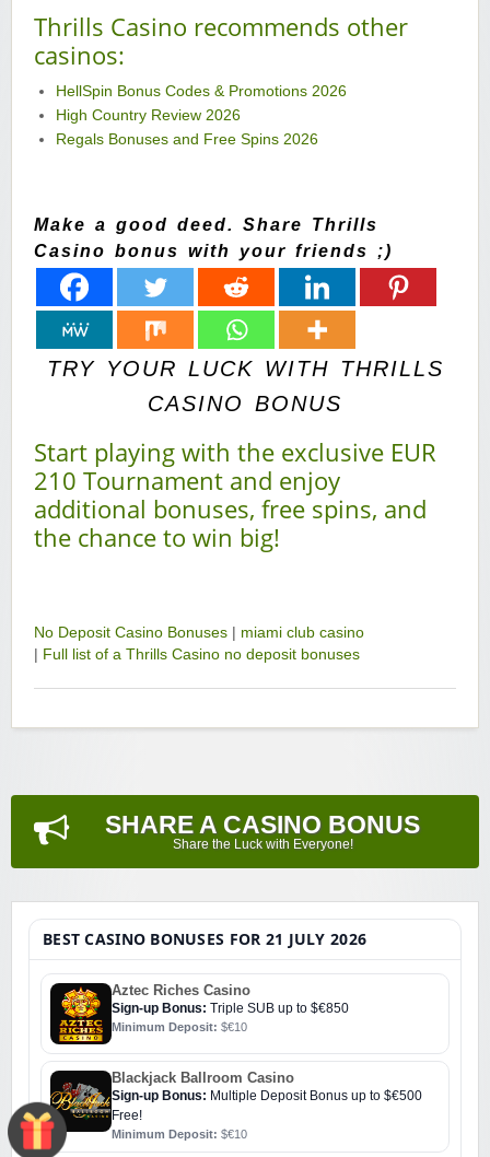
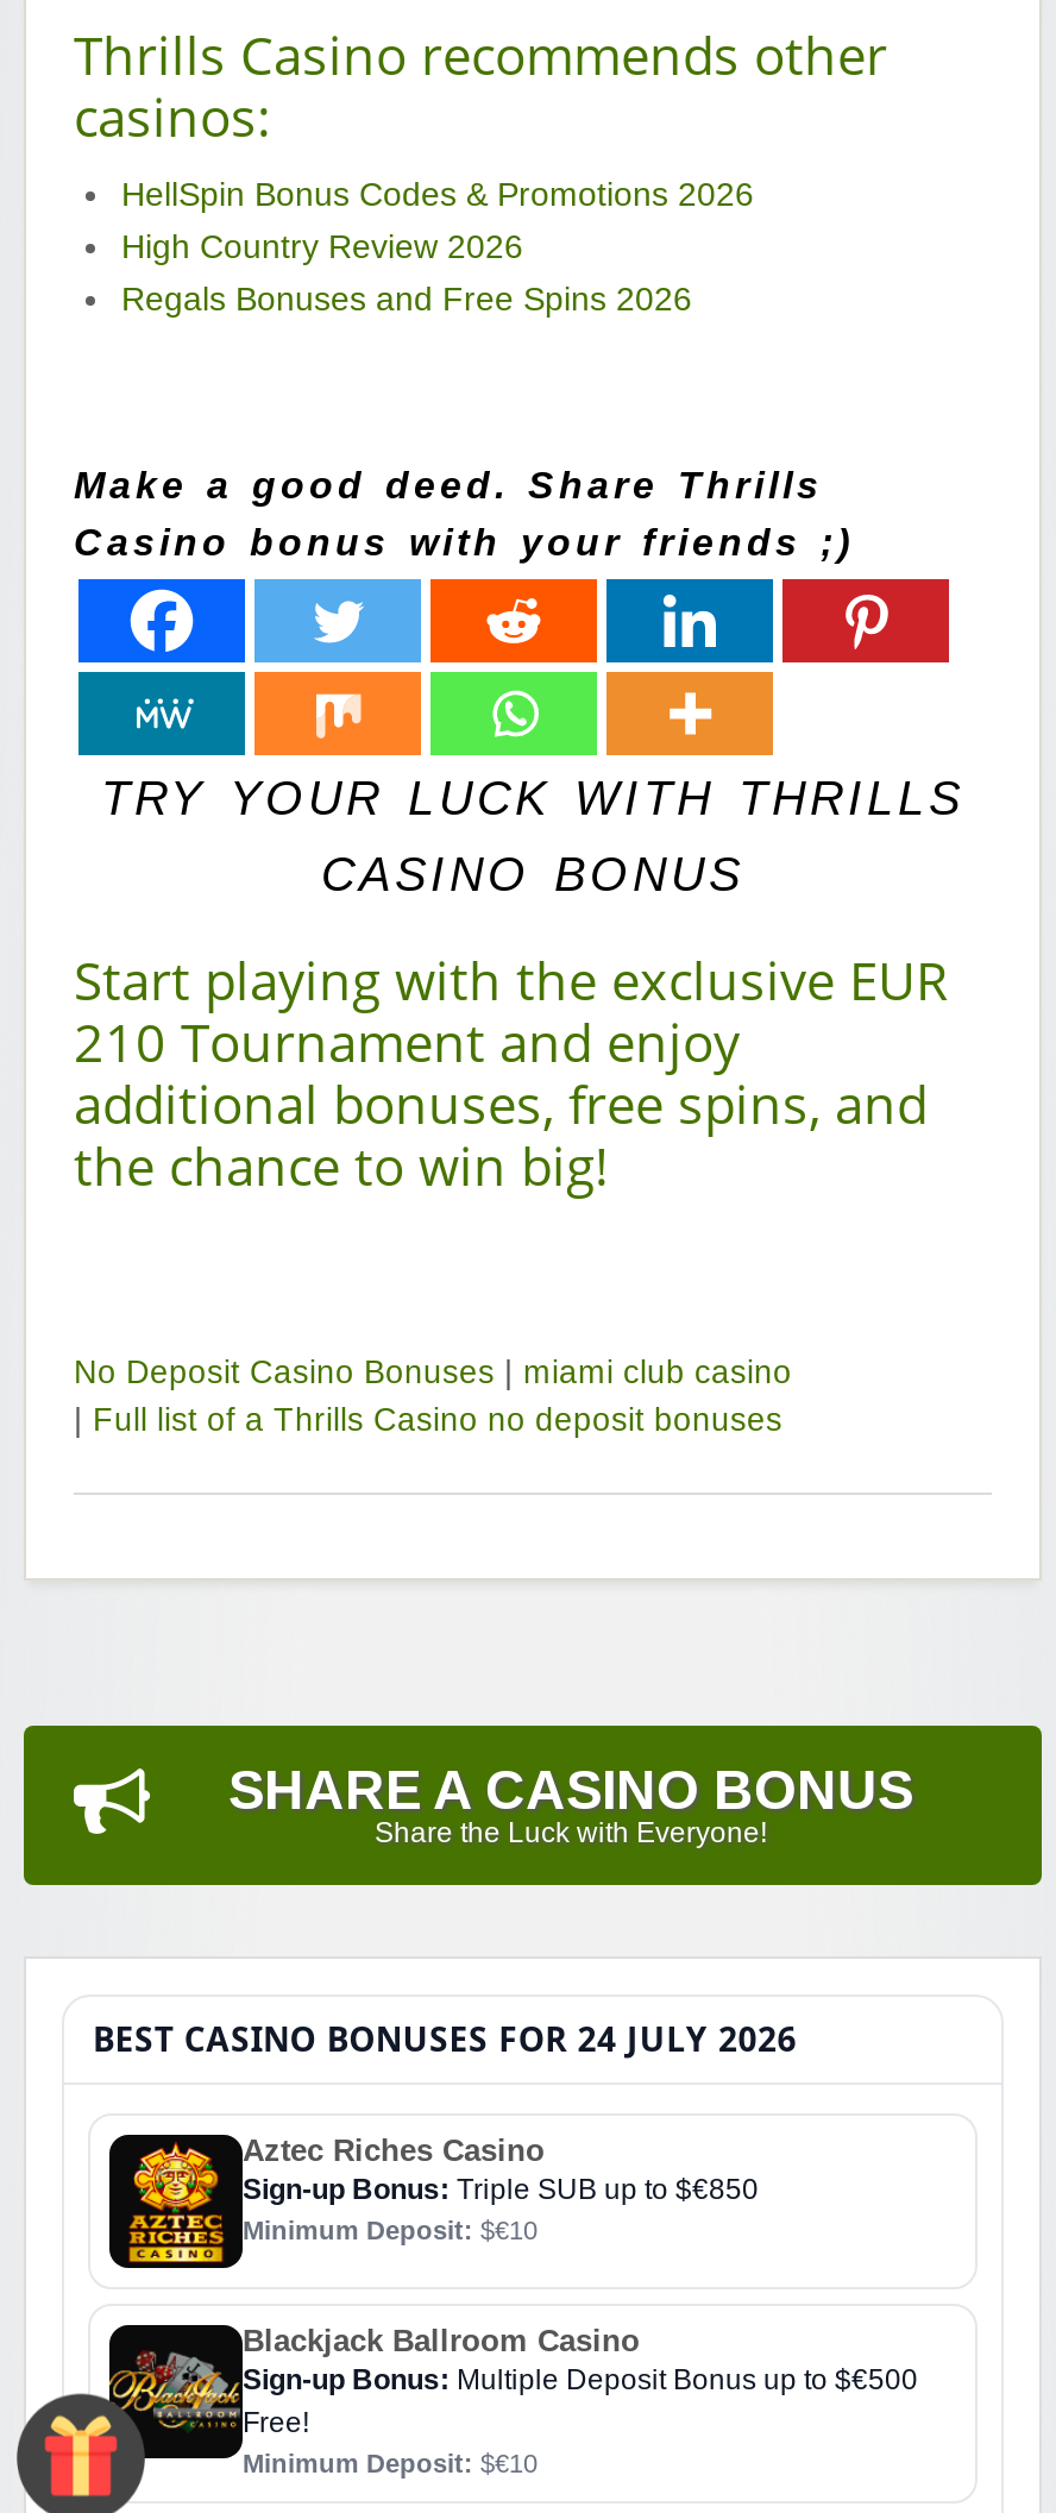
- BEST CASINO BONUSES FOR 21 JULY 2026
+ BEST CASINO BONUSES FOR 24 JULY 2026
